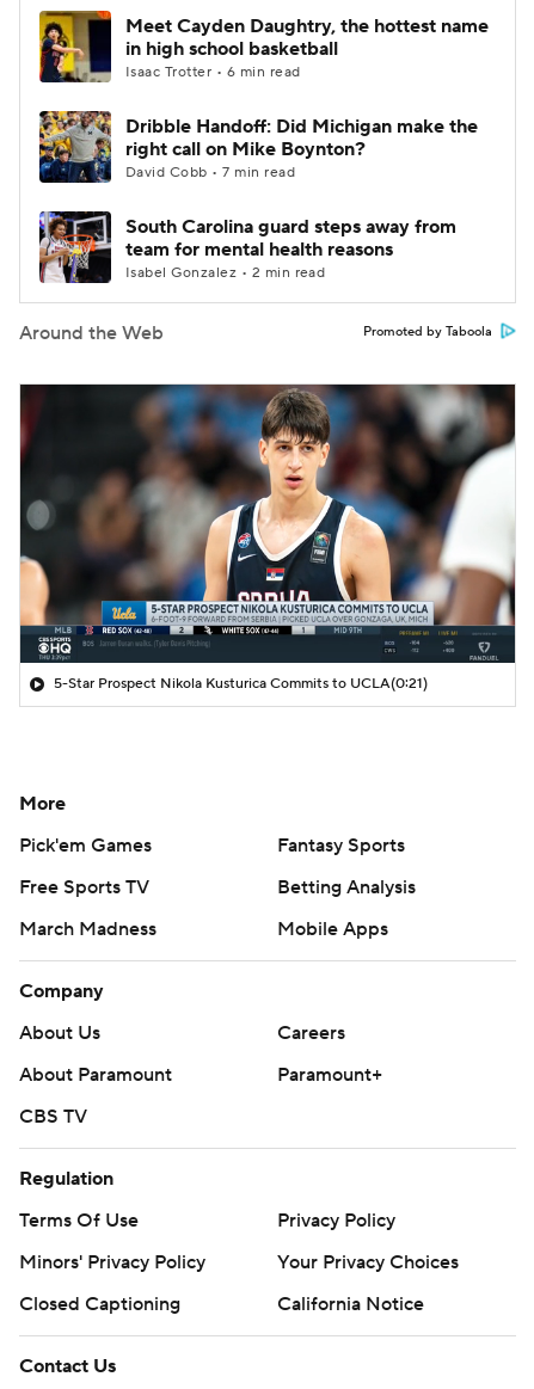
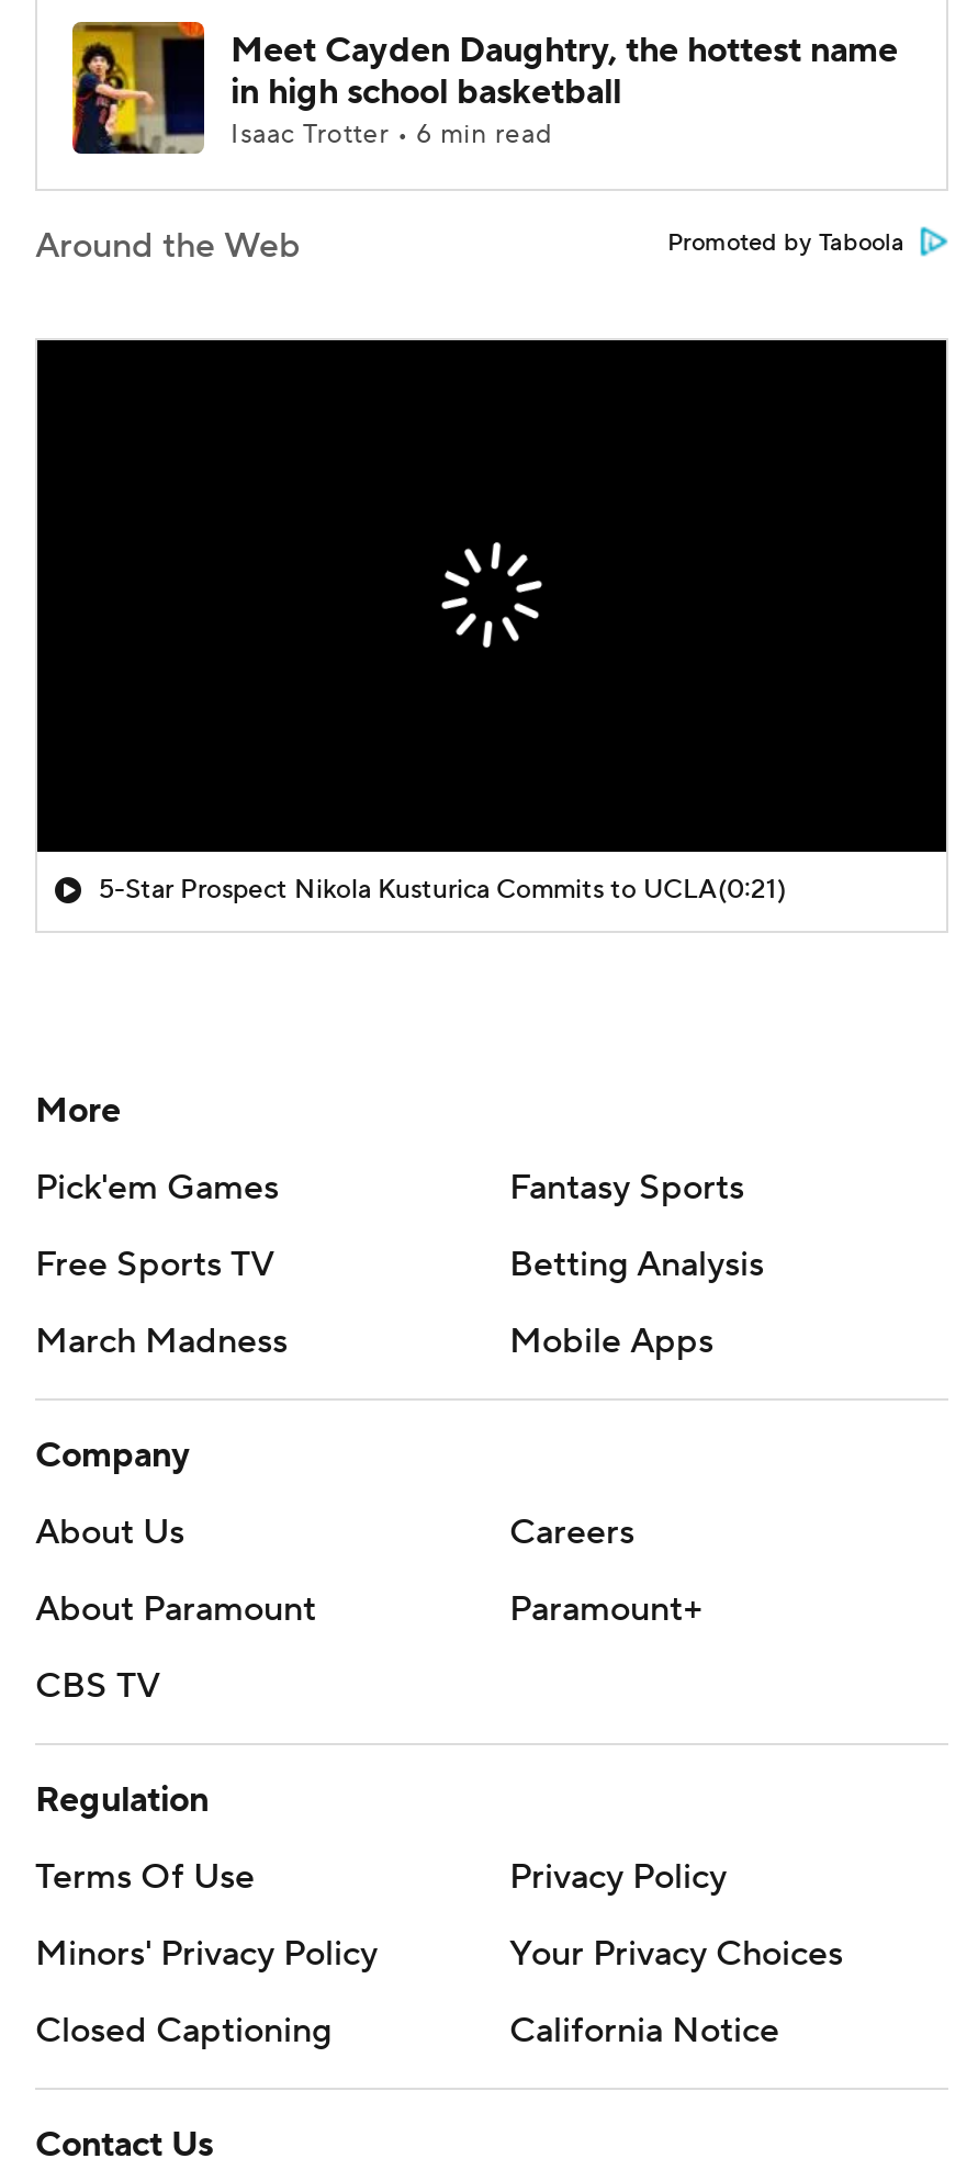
- [image]
- Dribble Handoff: Did Michigan make the
- right call on Mike Boynton?
- David Cobb • 7 min read
- South Carolina guard steps away from
- team for mental health reasons
- Isabel Gonzalez • 2 min read

- [image]

- [image]
